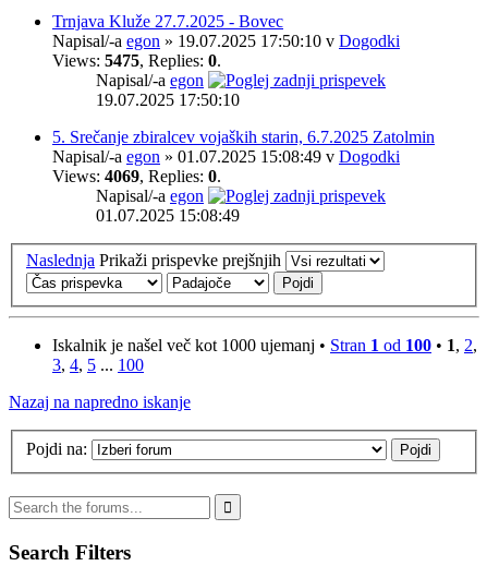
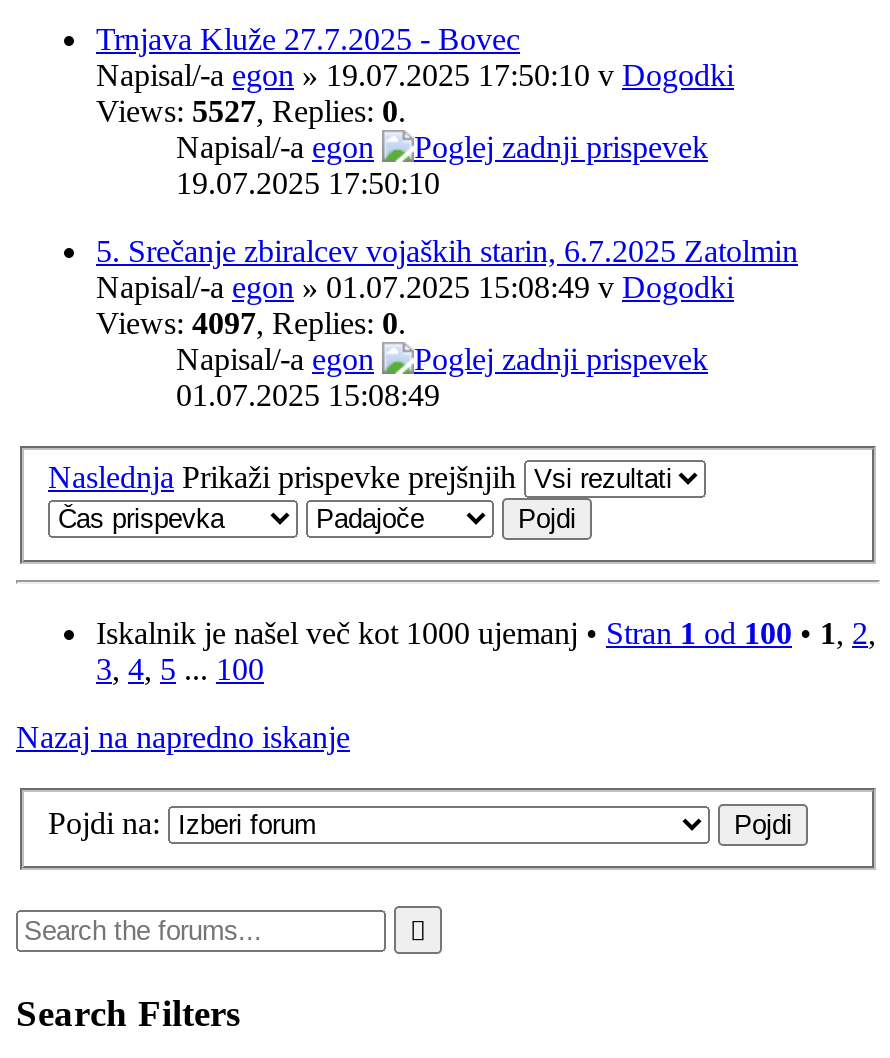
- Views: 5475, Replies: 0.
+ Views: 5527, Replies: 0.

- Views: 4069, Replies: 0.
+ Views: 4097, Replies: 0.
